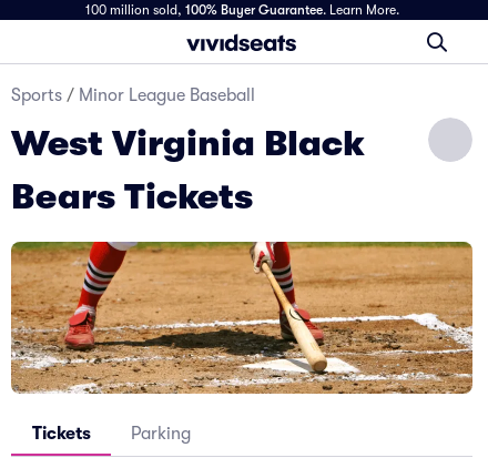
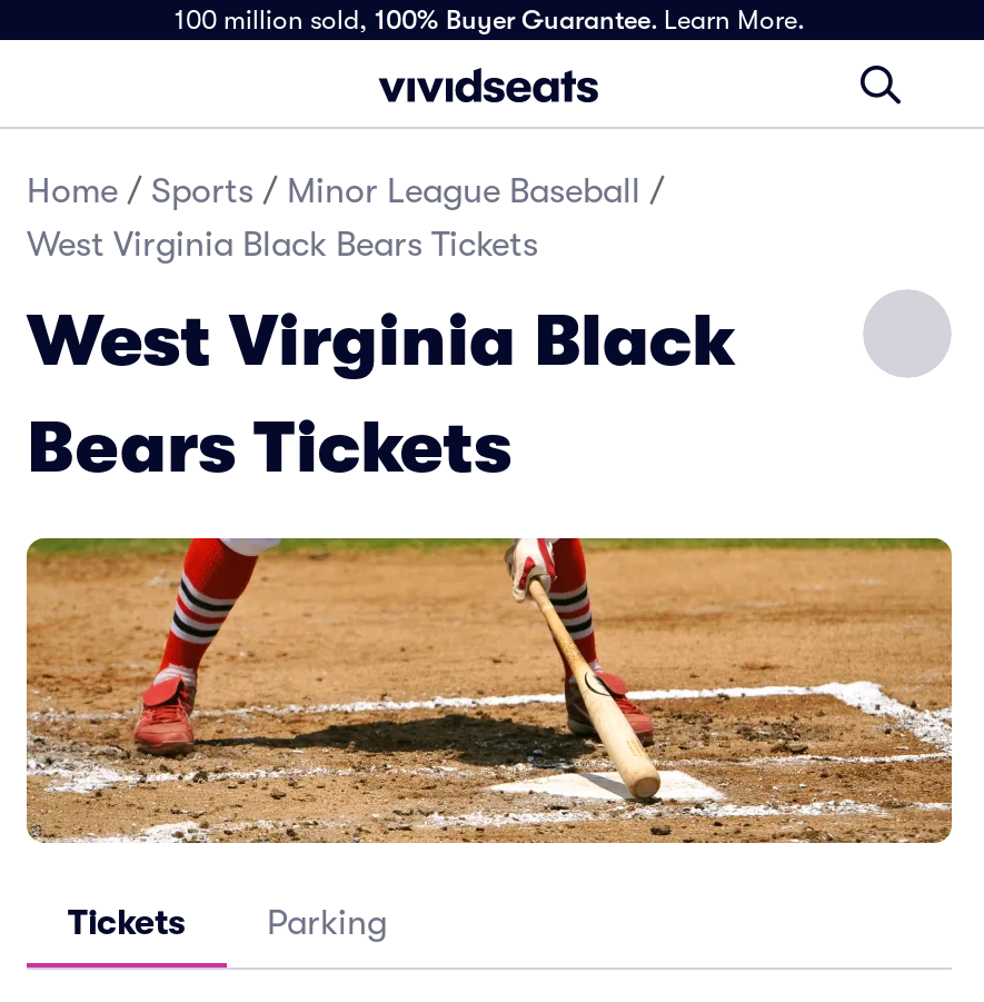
- Sports / Minor League Baseball
+ Home / Sports / Minor League Baseball /
+ West Virginia Black Bears Tickets
